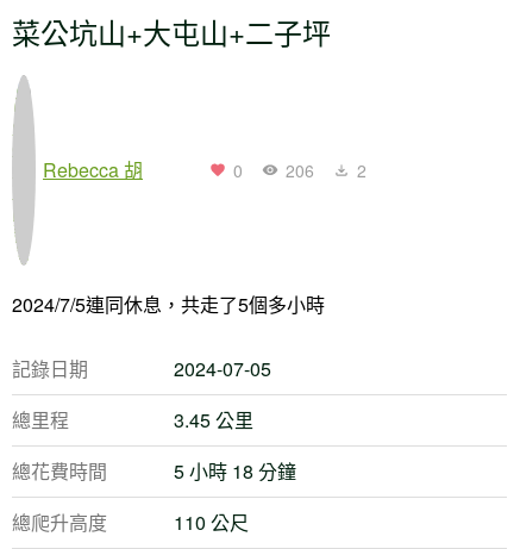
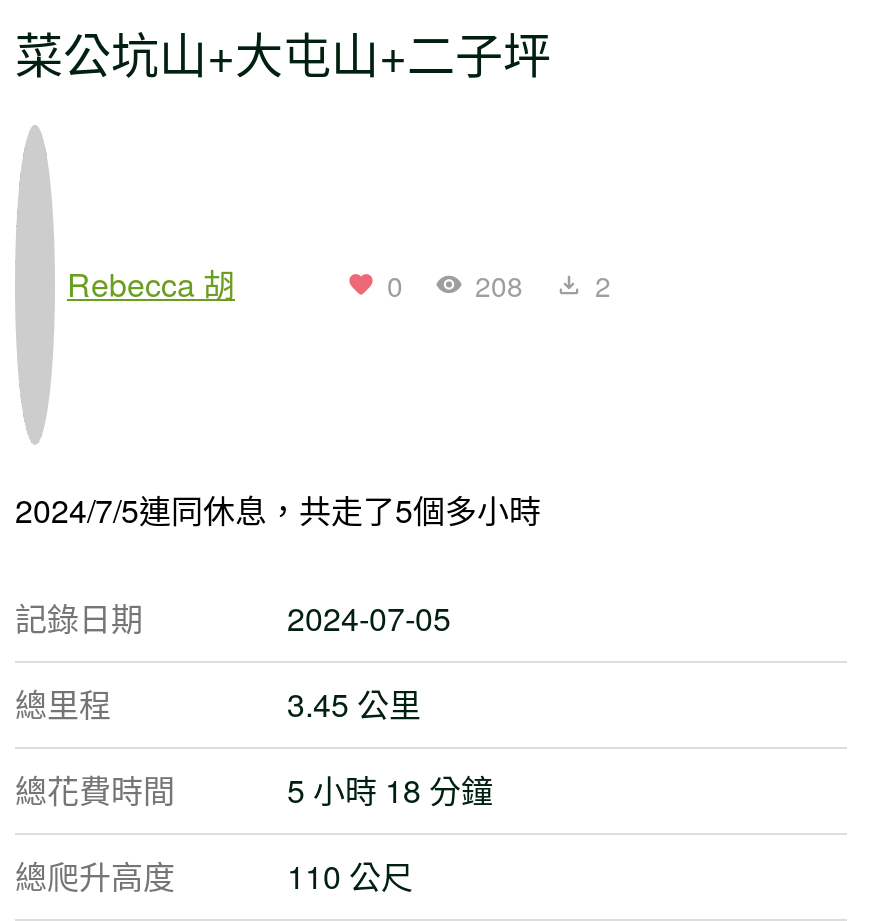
- 0 206 2
+ 0 208 2
